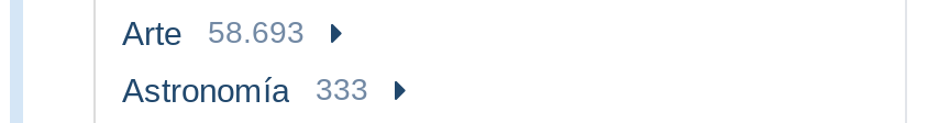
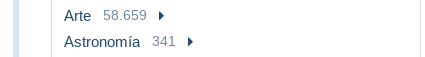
- Arte 58.693
+ Arte 58.659

- Astronomía 333
+ Astronomía 341
